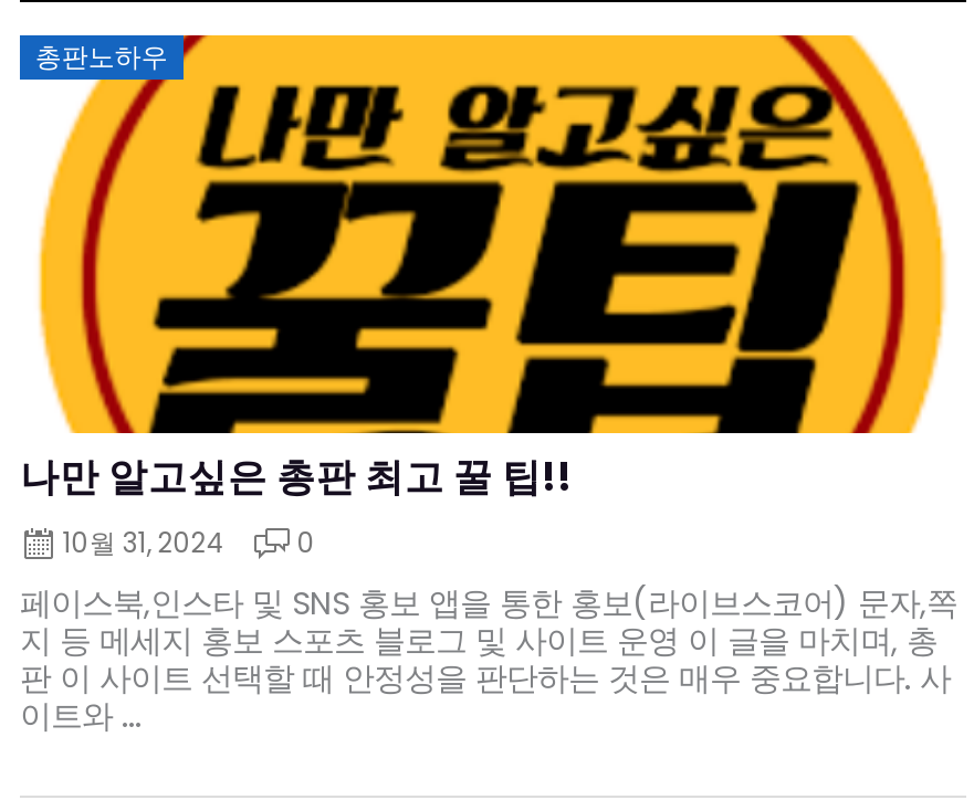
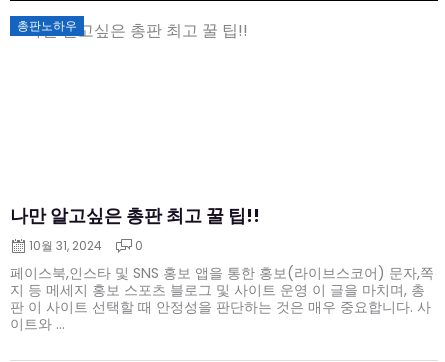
- [image]
